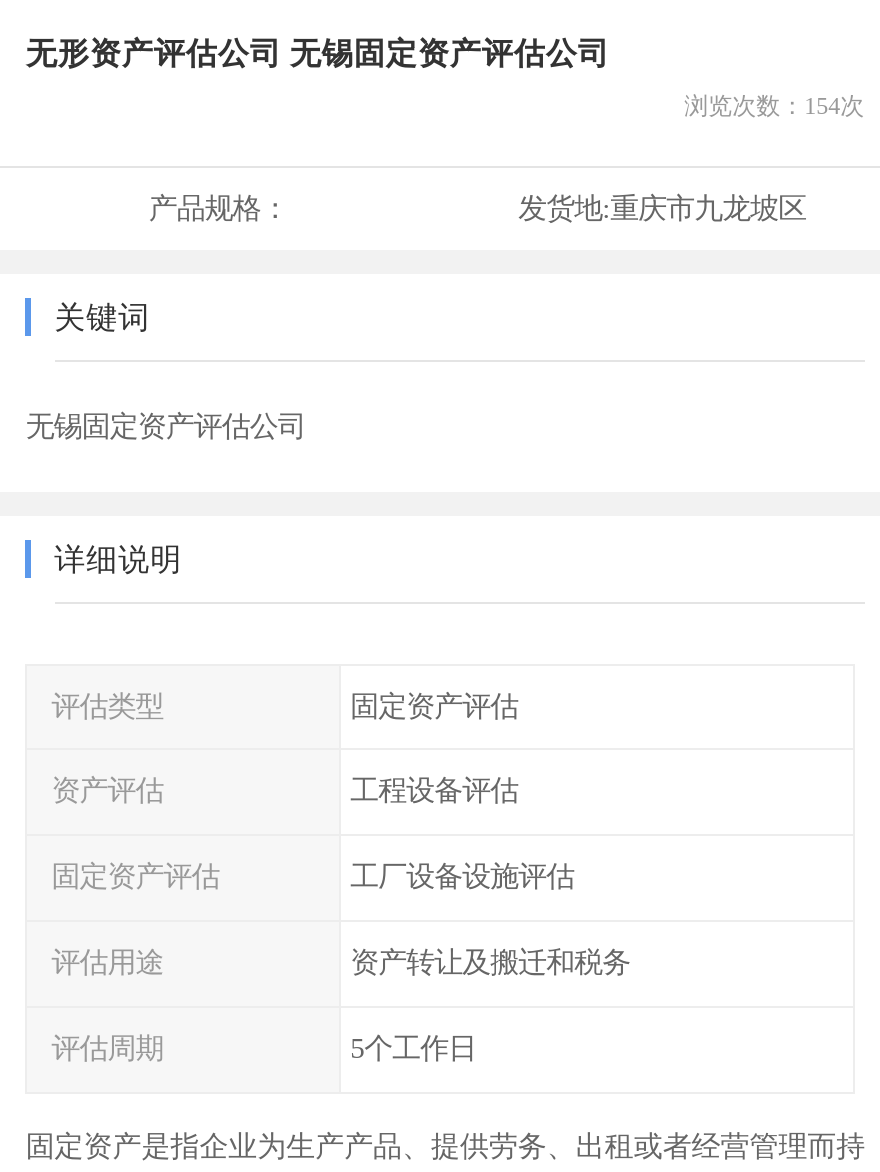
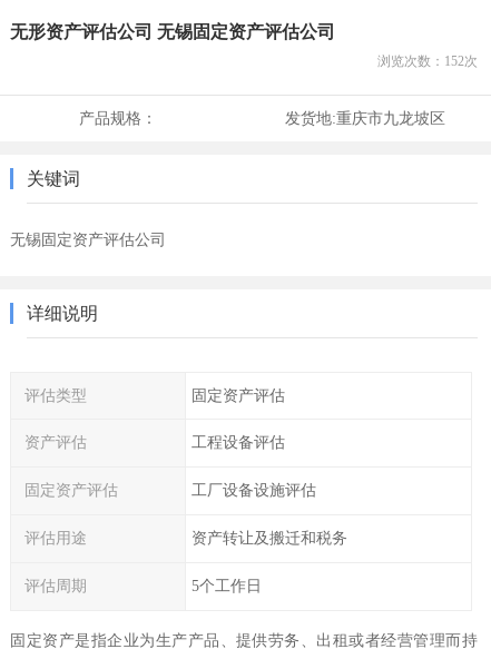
- 浏览次数：154次
+ 浏览次数：152次
